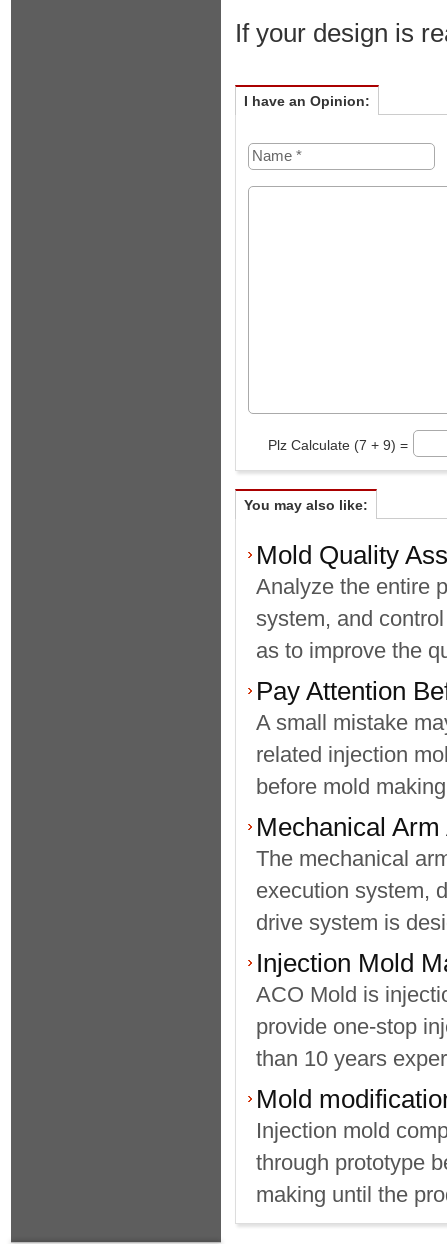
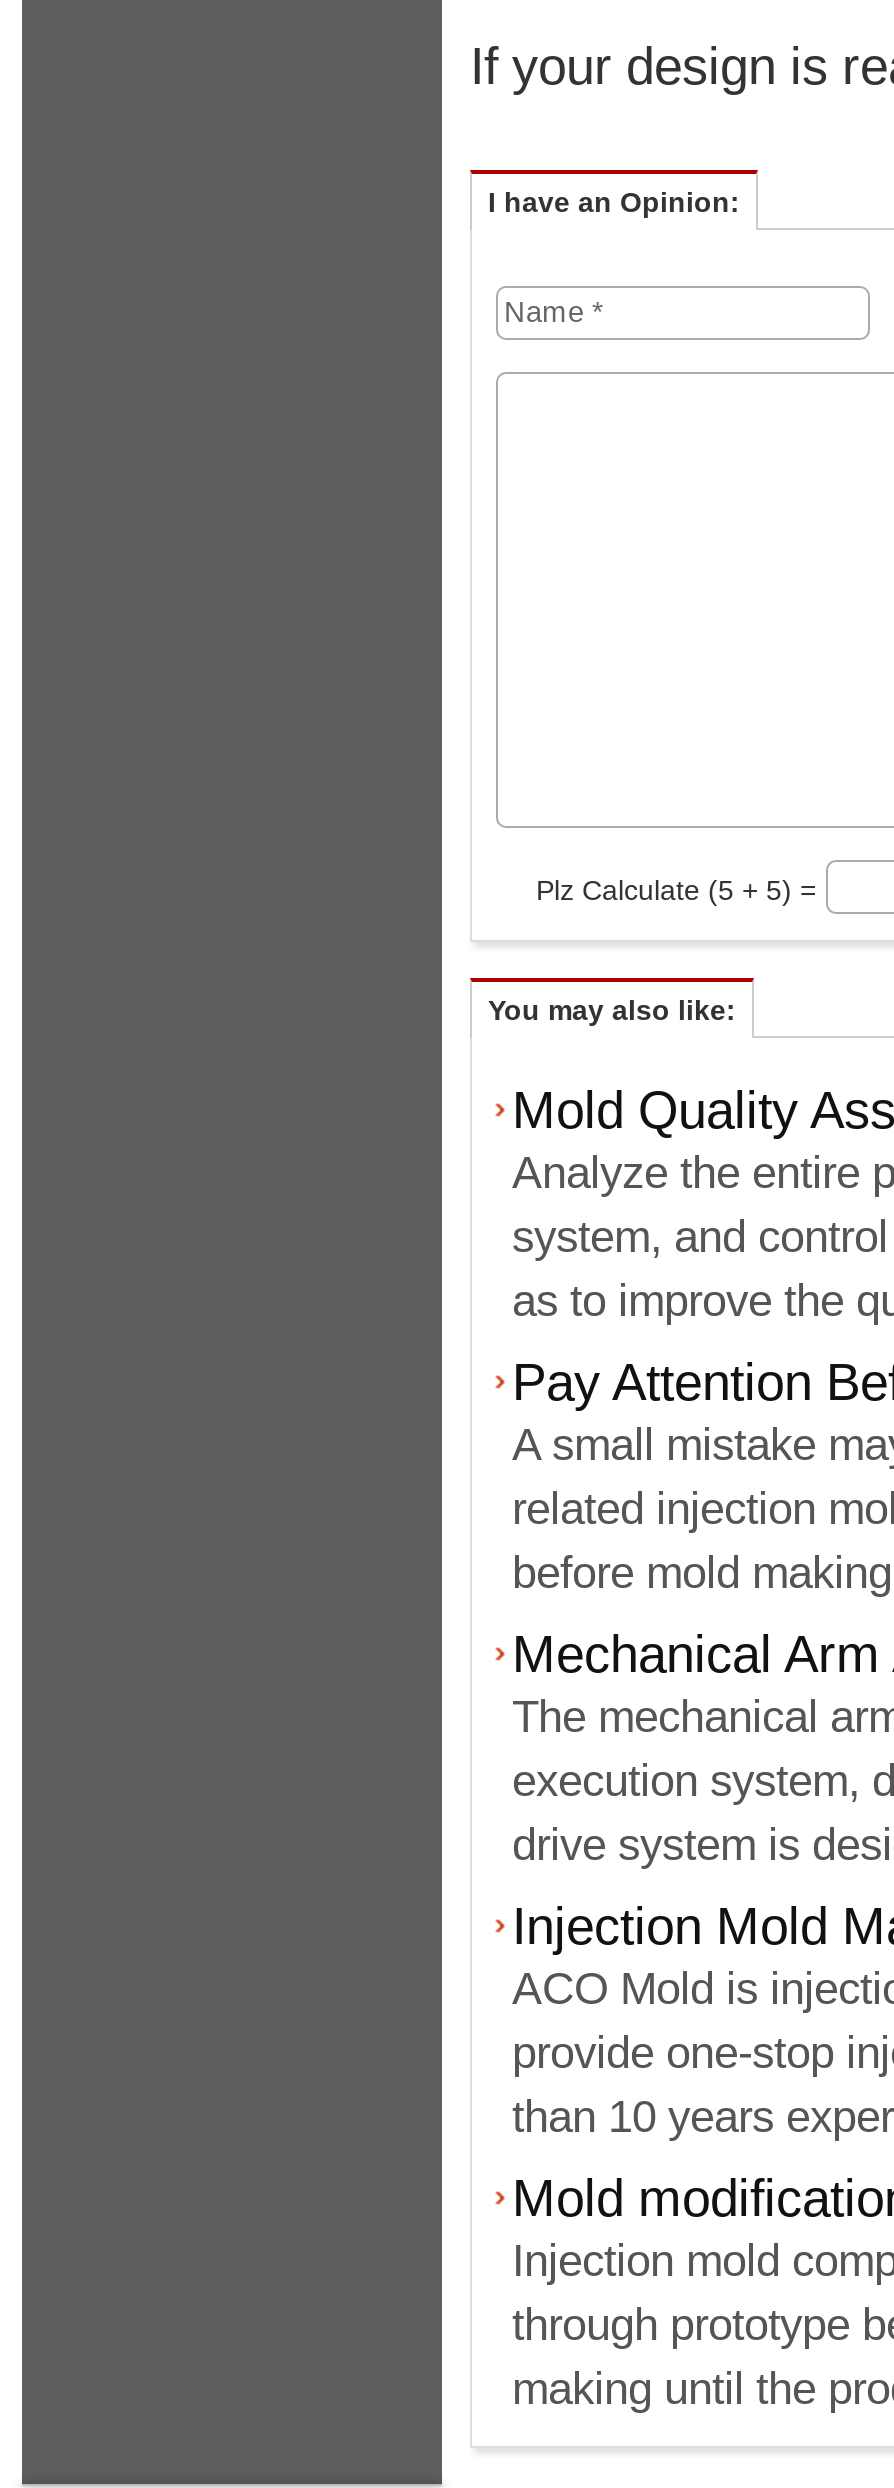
- Plz Calculate (7 + 9) =
+ Plz Calculate (5 + 5) =
